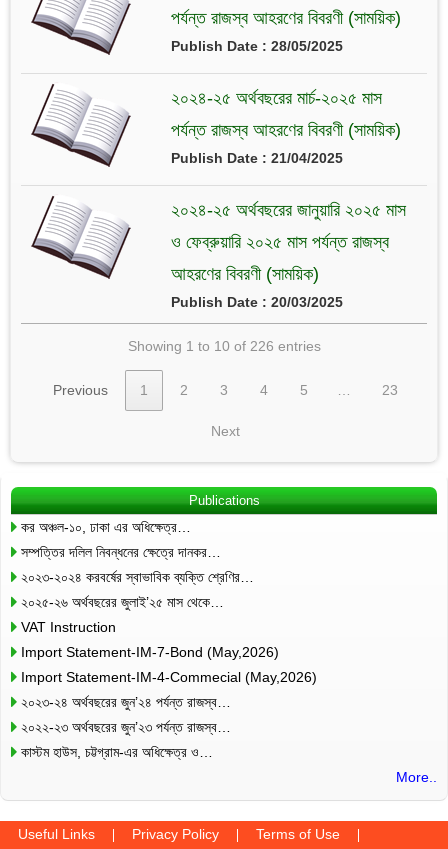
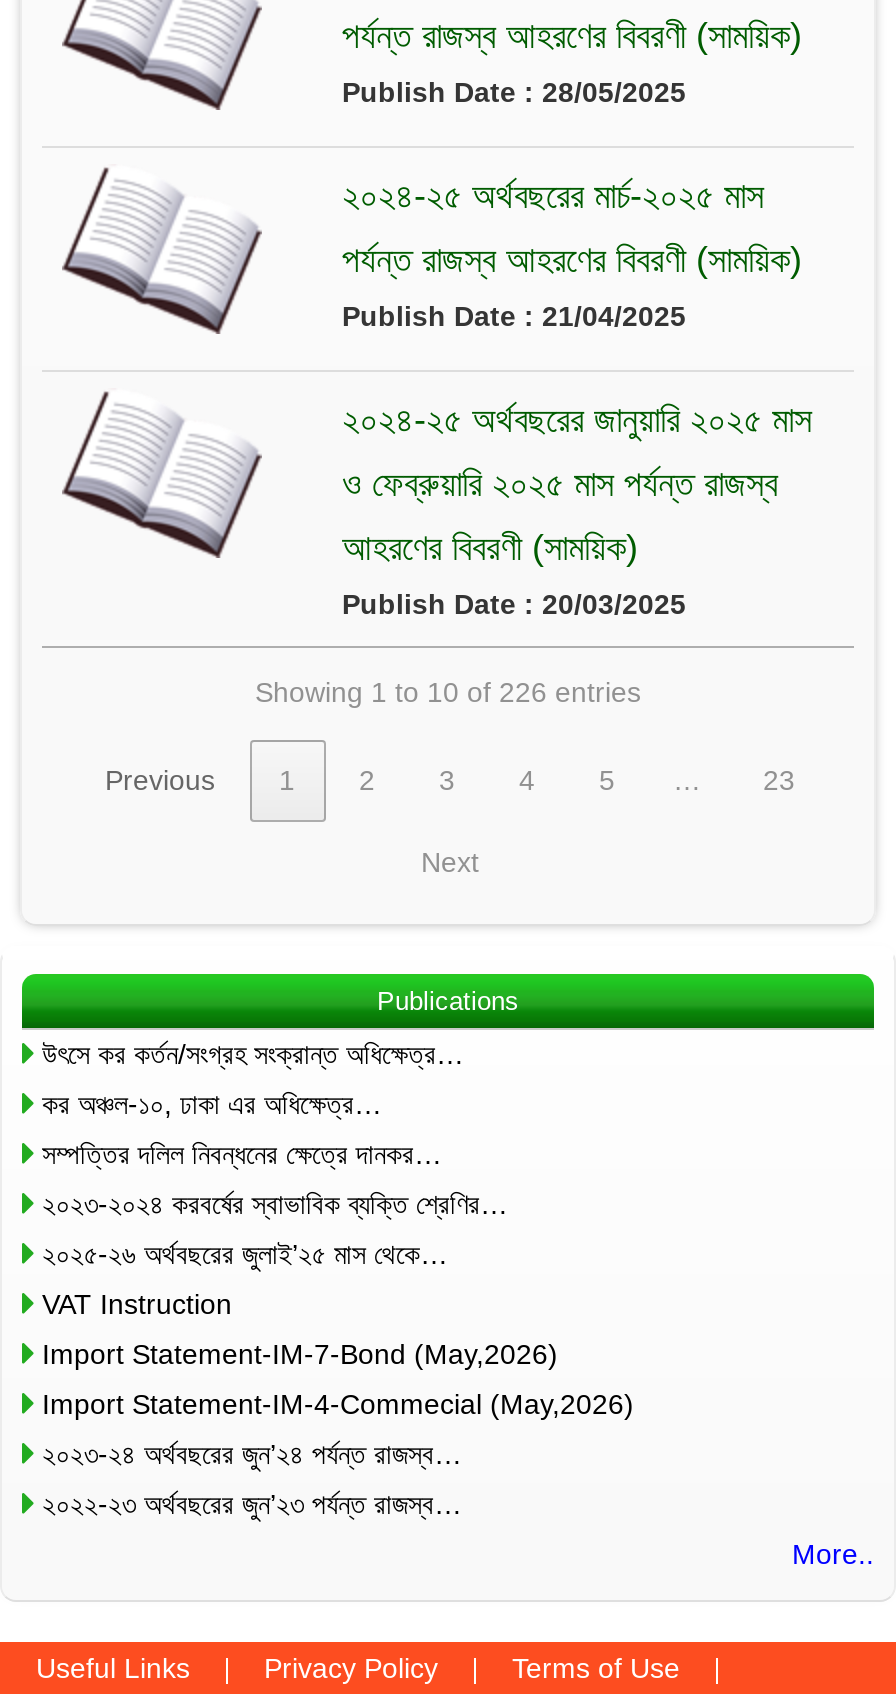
+ উৎসে কর কর্তন/সংগ্রহ সংক্রান্ত অধিক্ষেত্র…

moved down: কর অঞ্চল-১০, ঢাকা এর অধিক্ষেত্র… | সম্পত্তির দলিল নিবন্ধনের ক্ষেত্রে দানকর… | ২০২৩-২০২৪ করবর্ষের স্বাভাবিক ব্যক্তি শ্রেণির… | ... | ২০২৩-২৪ অর্থবছরের জুন’২৪ পর্যন্ত রাজস্ব… | ২০২২-২৩ অর্থবছরের জুন’২৩ পর্যন্ত রাজস্ব…

- কাস্টম হাউস, চট্টগ্রাম-এর অধিক্ষেত্র ও…
